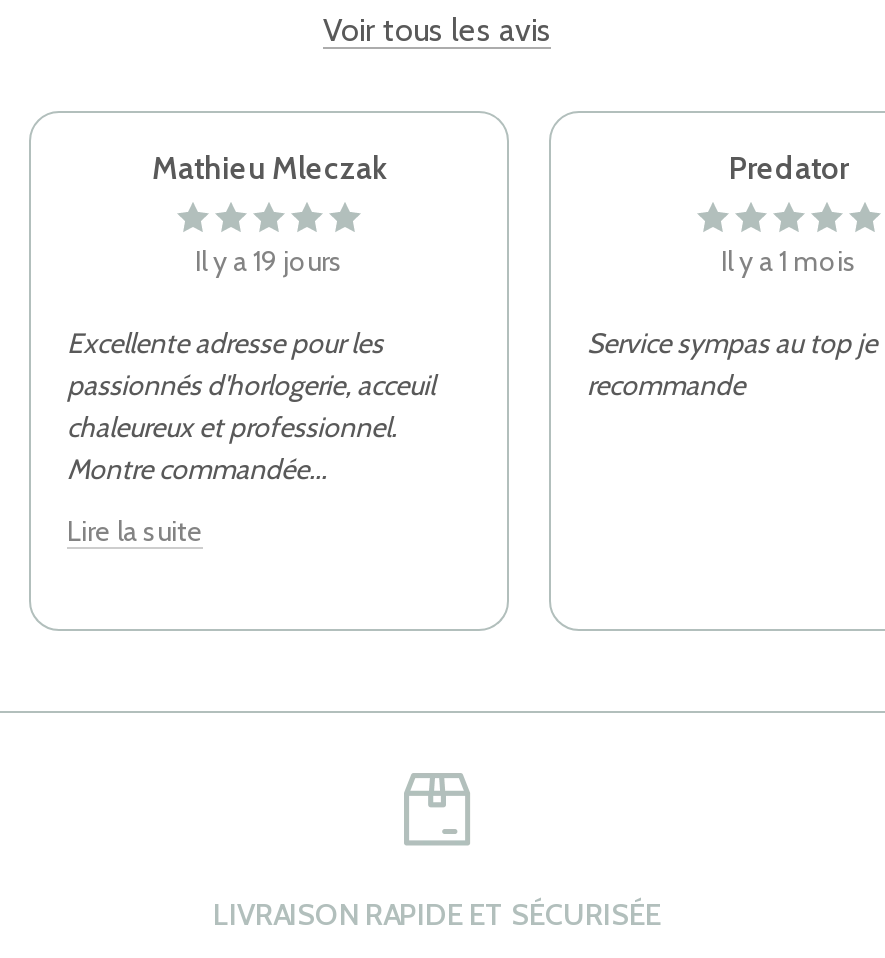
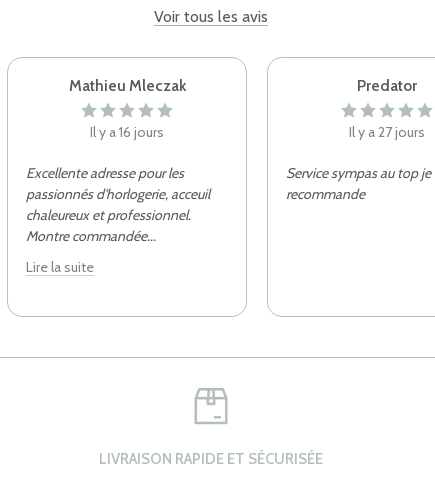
- Il y a 19 jours
+ Il y a 16 jours

- Il y a 1 mois
+ Il y a 27 jours
